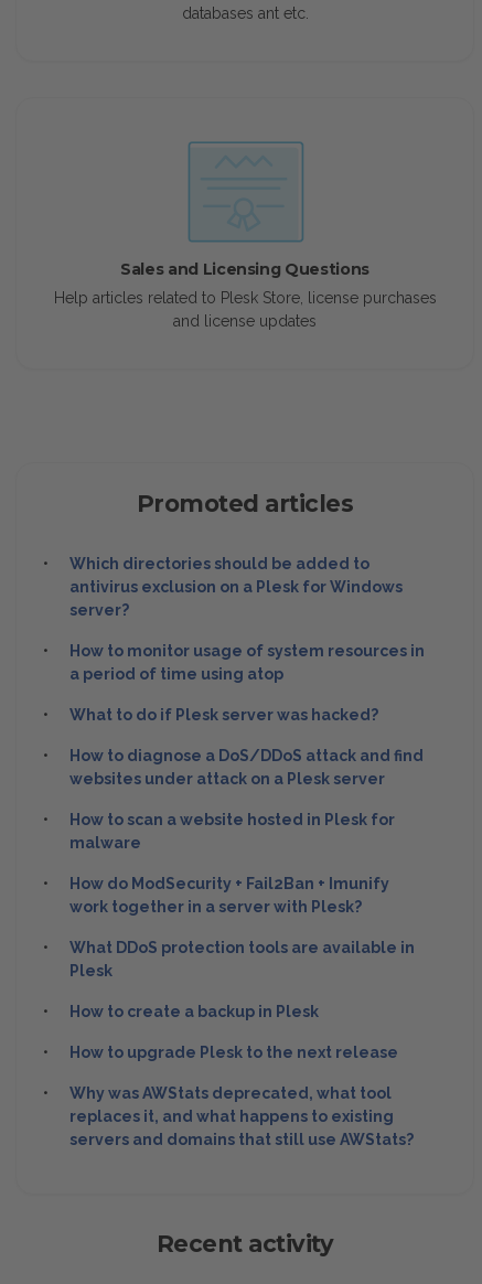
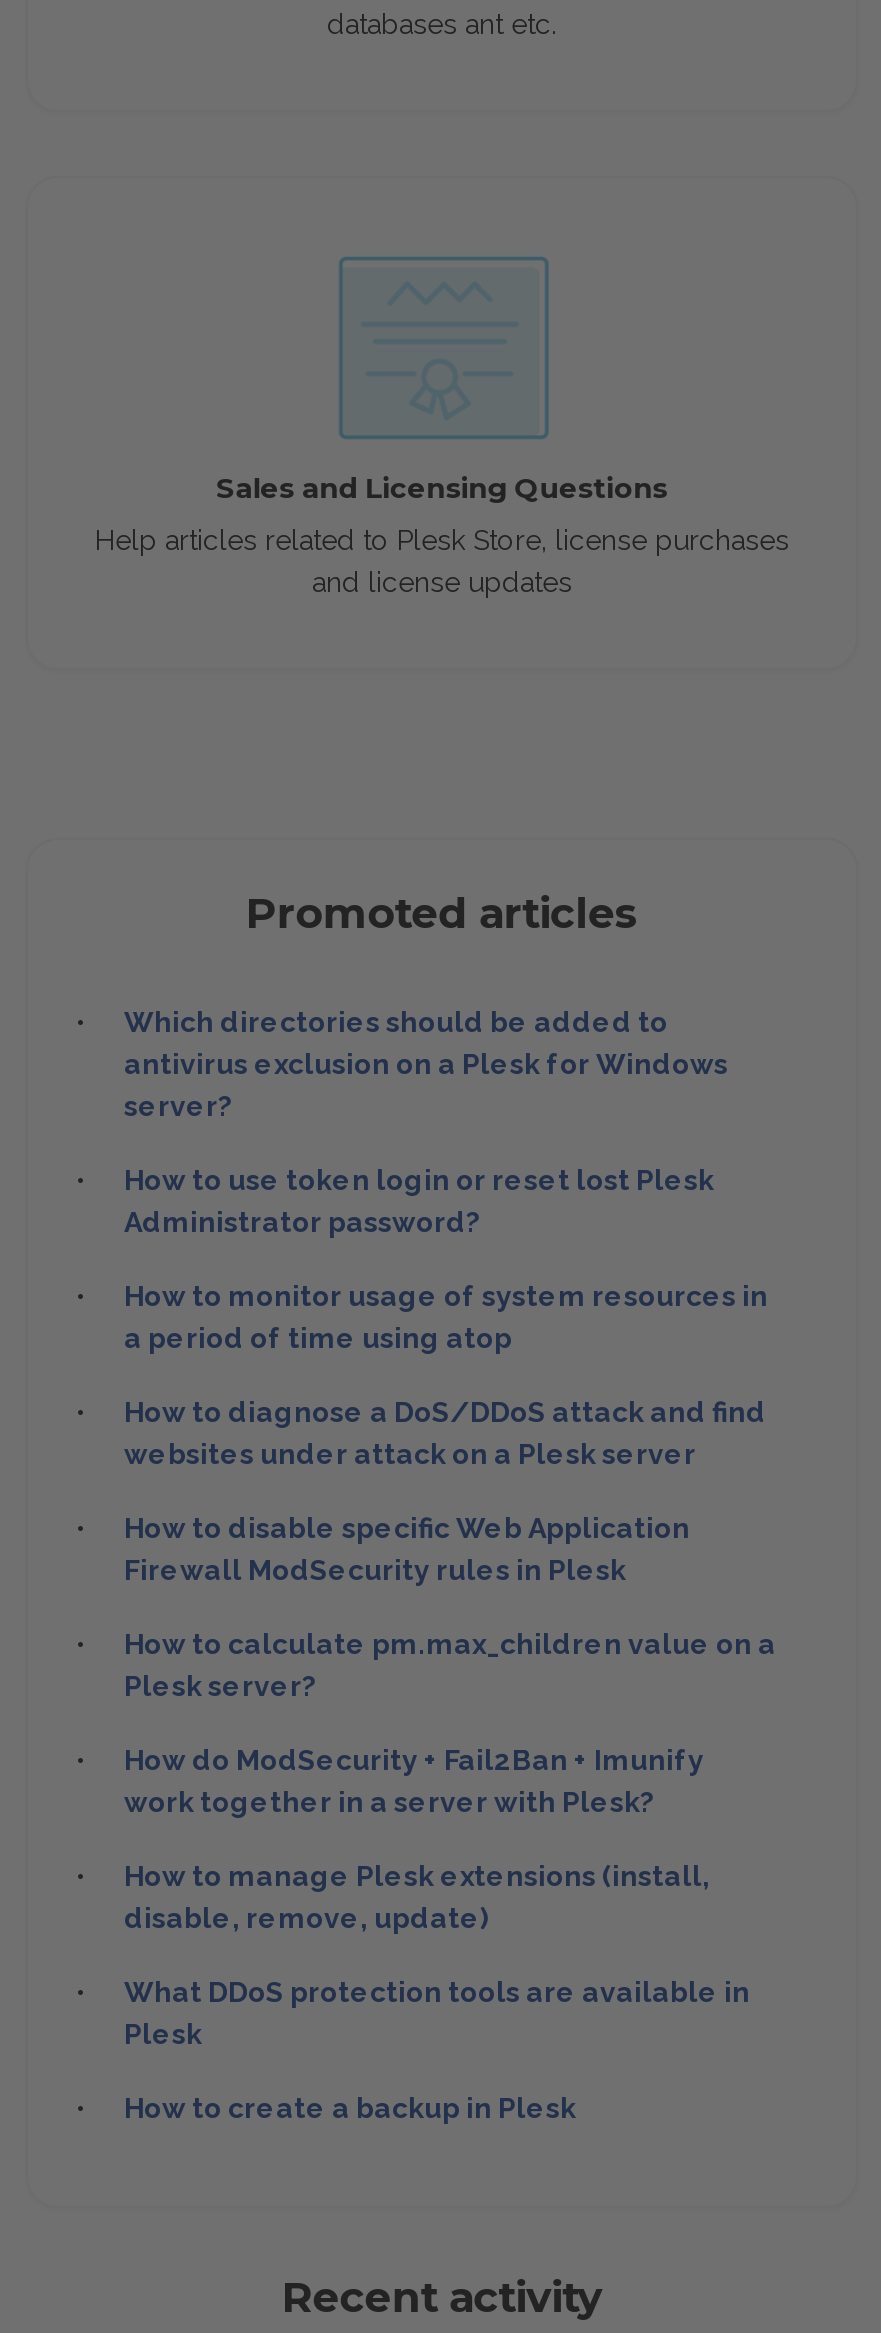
+ How to use token login or reset lost Plesk
+ Administrator password?

moved down: How to monitor usage of system resources in | a period of time using atop

- What to do if Plesk server was hacked?

- How to scan a website hosted in Plesk for
- malware
+ How to disable specific Web Application
+ Firewall ModSecurity rules in Plesk
+ How to calculate pm.max_children value on a
+ Plesk server?

moved down: How do ModSecurity + Fail2Ban + Imunify | work together in a server with Plesk?

+ How to manage Plesk extensions (install,
+ disable, remove, update)

moved down: What DDoS protection tools are available in | Plesk | How to create a backup in Plesk

- How to upgrade Plesk to the next release
- Why was AWStats deprecated, what tool
- replaces it, and what happens to existing
- servers and domains that still use AWStats?
